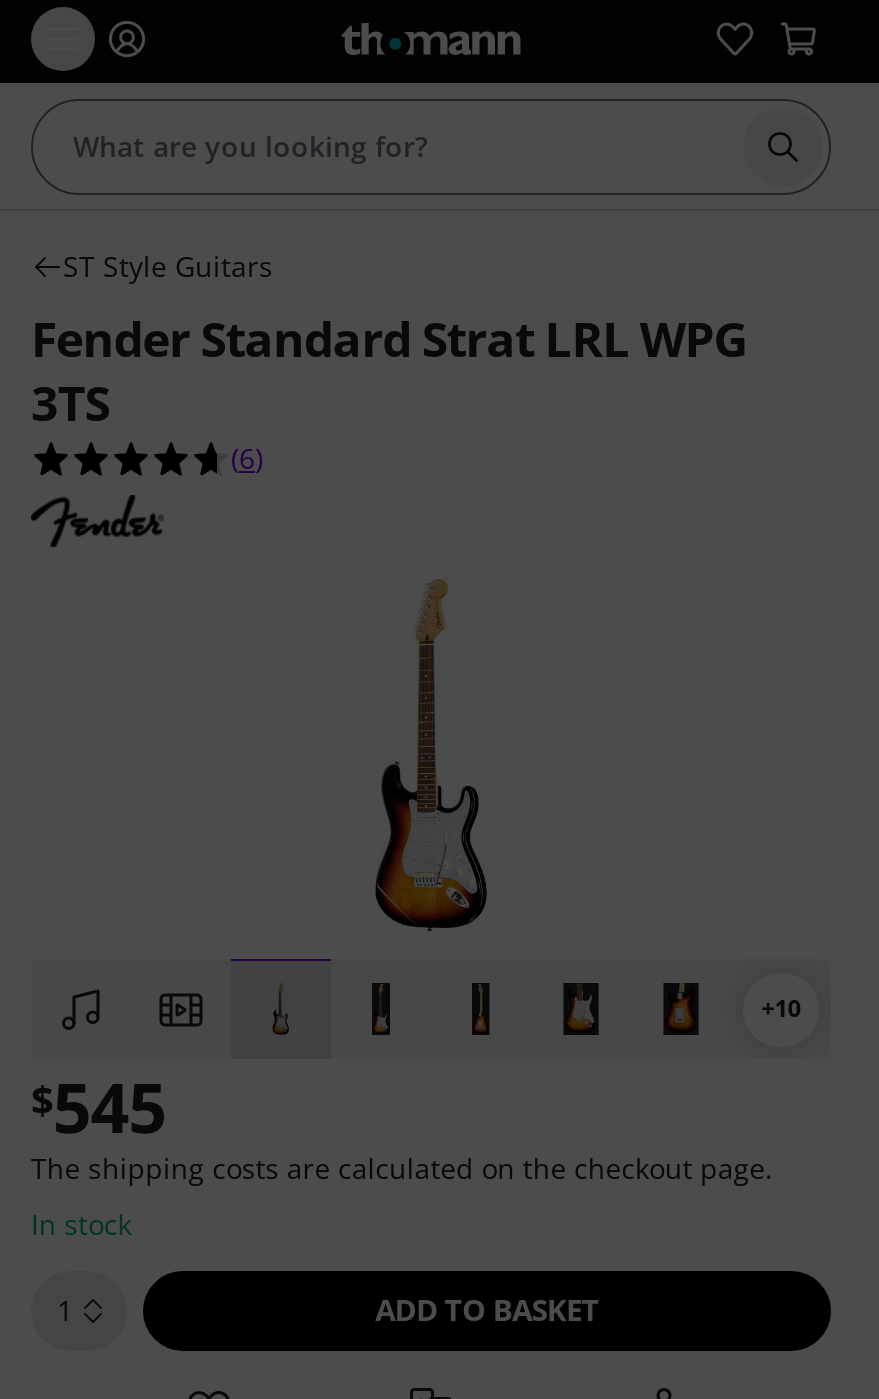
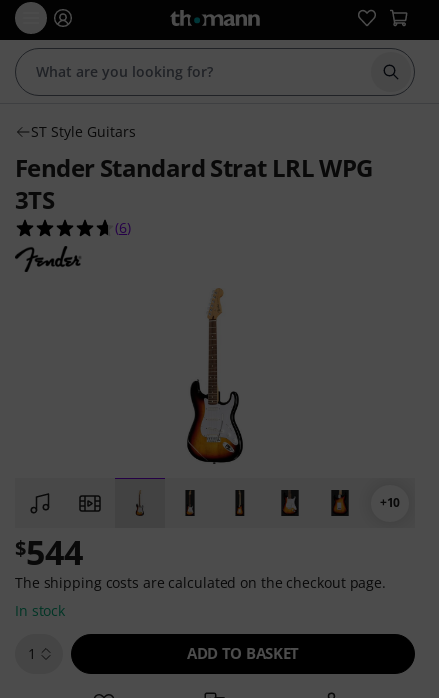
- $545
+ $544
